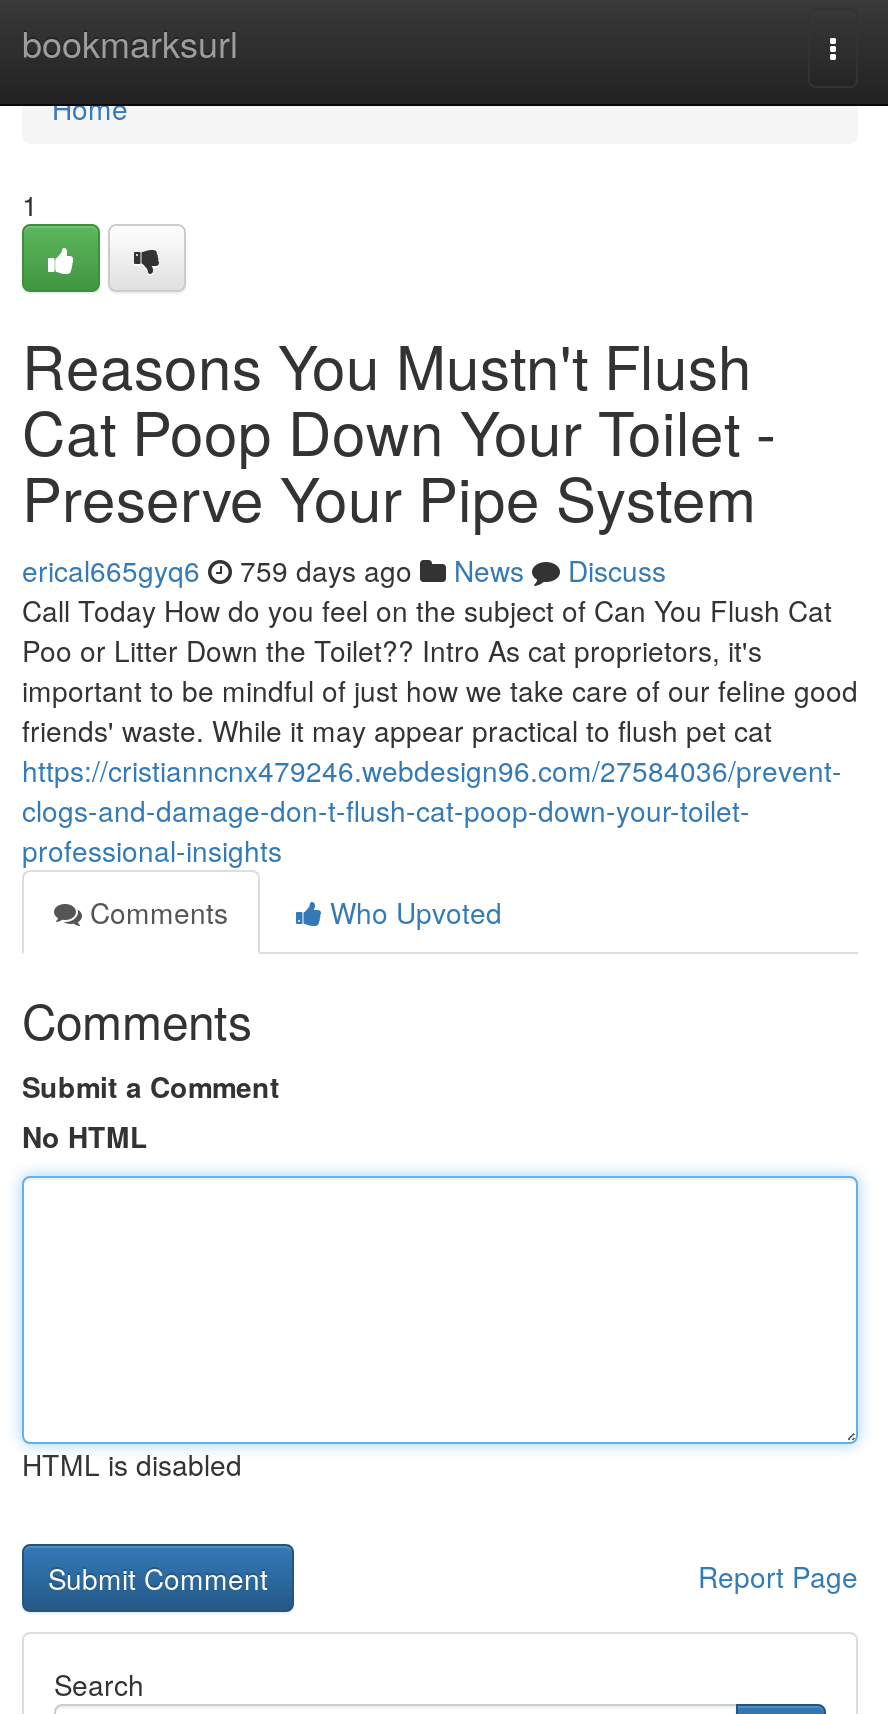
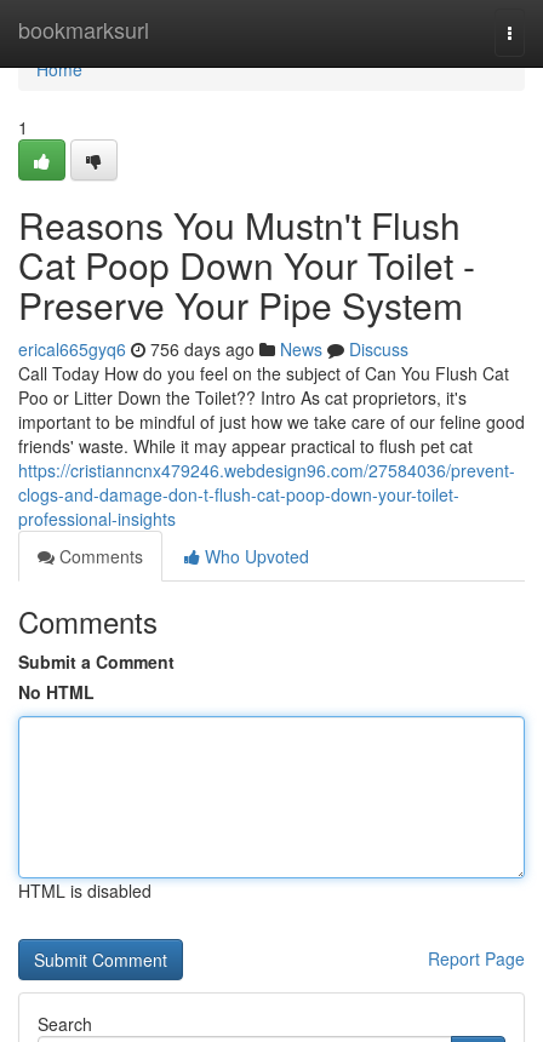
- erical665gyq6 759 days ago News Discuss
+ erical665gyq6 756 days ago News Discuss
